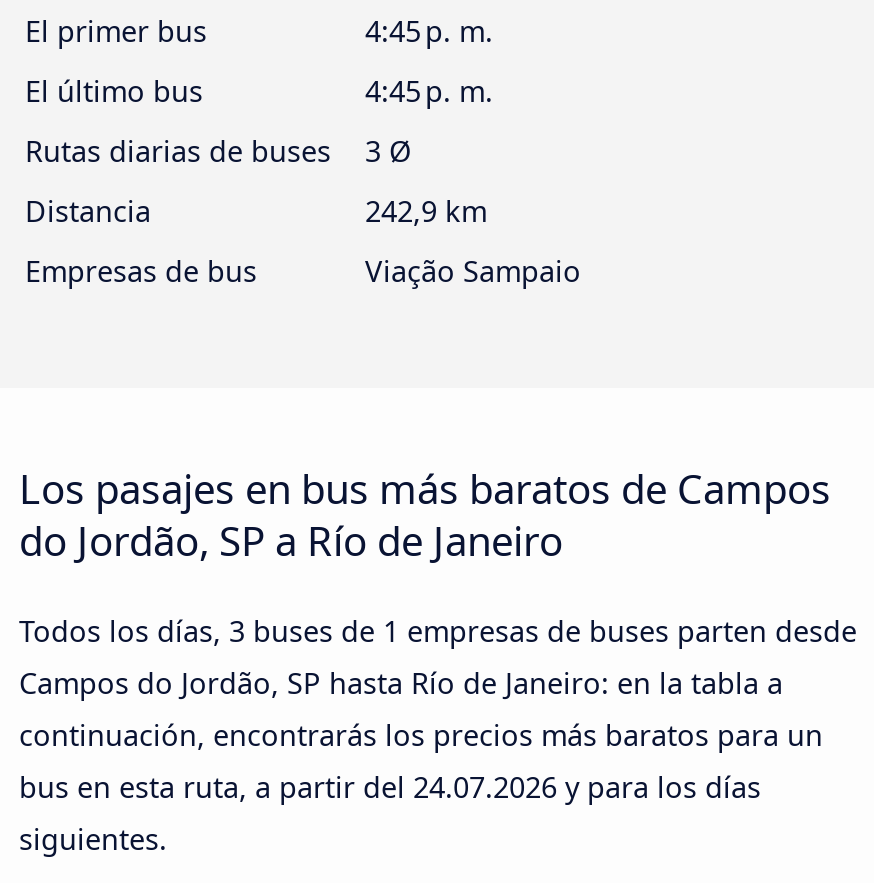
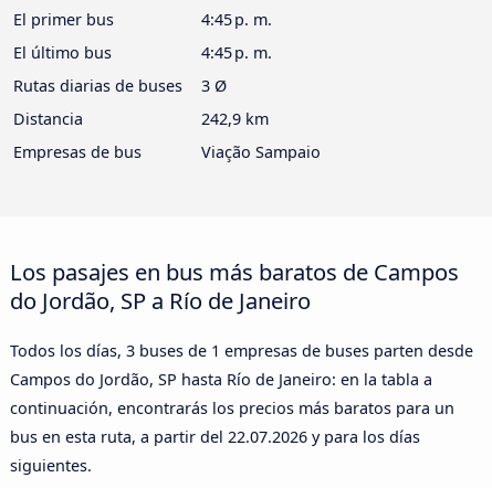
- bus en esta ruta, a partir del 24.07.2026 y para los días
+ bus en esta ruta, a partir del 22.07.2026 y para los días
